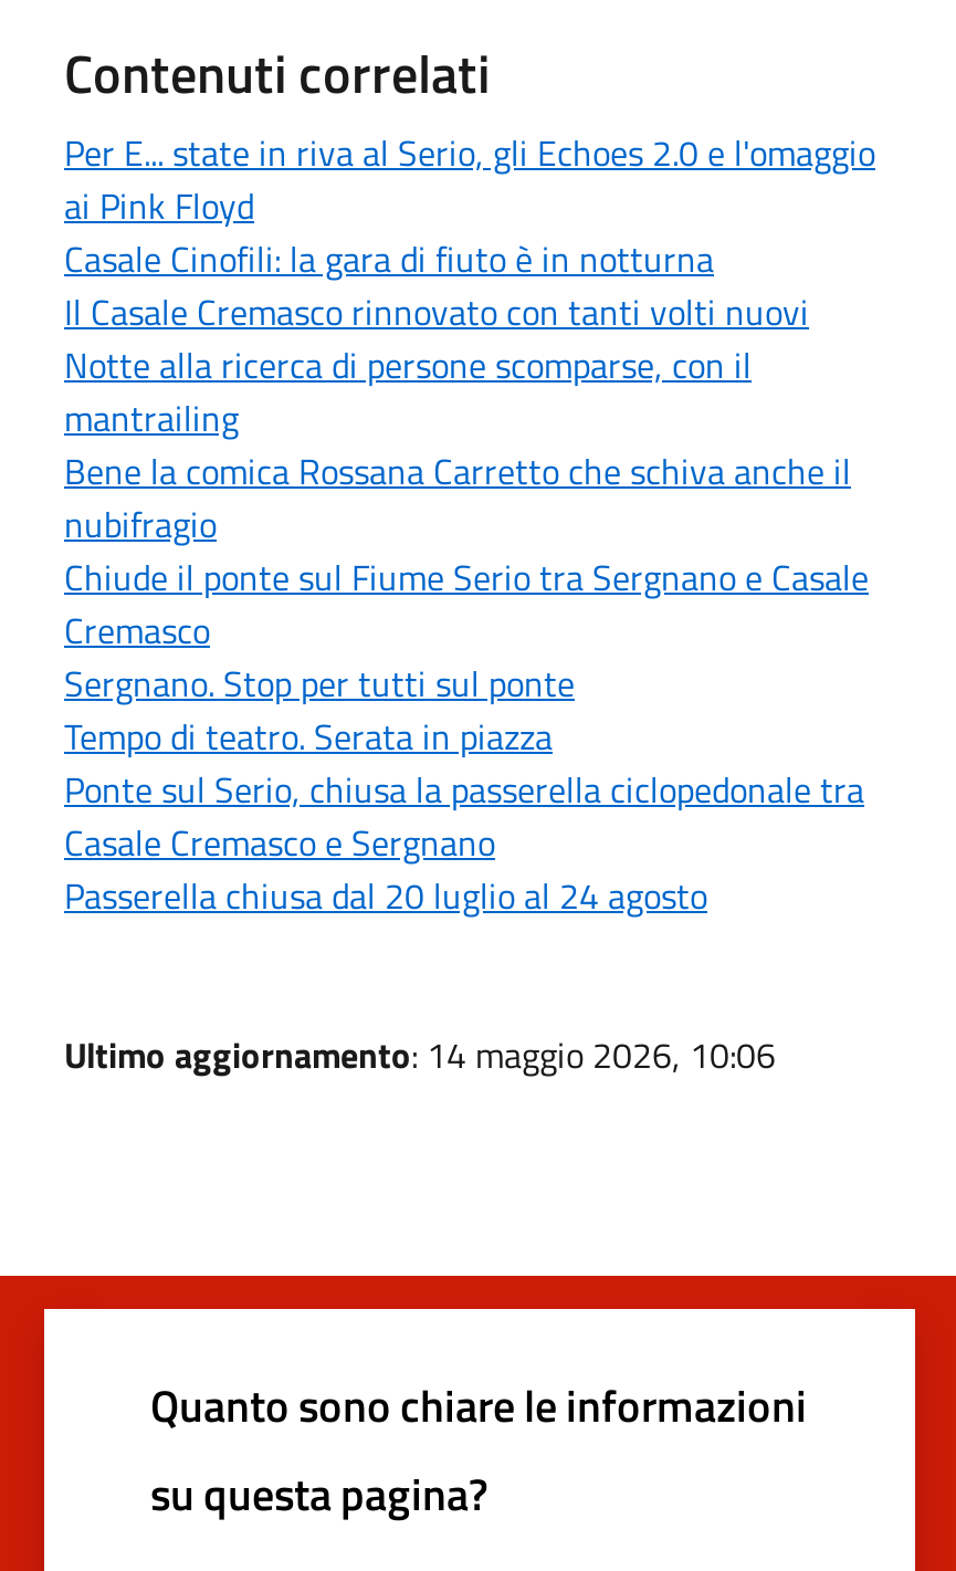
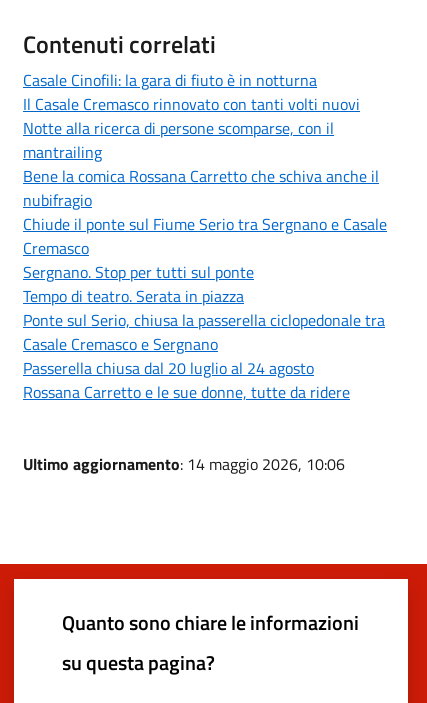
- Per E... state in riva al Serio, gli Echoes 2.0 e l'omaggio
- ai Pink Floyd

moved up: Casale Cinofili: la gara di fiuto è in notturna | Il Casale Cremasco rinnovato con tanti volti nuovi | Notte alla ricerca di persone scomparse, con il | ... | Casale Cremasco e Sergnano | Passerella chiusa dal 20 luglio al 24 agosto

+ Rossana Carretto e le sue donne, tutte da ridere
